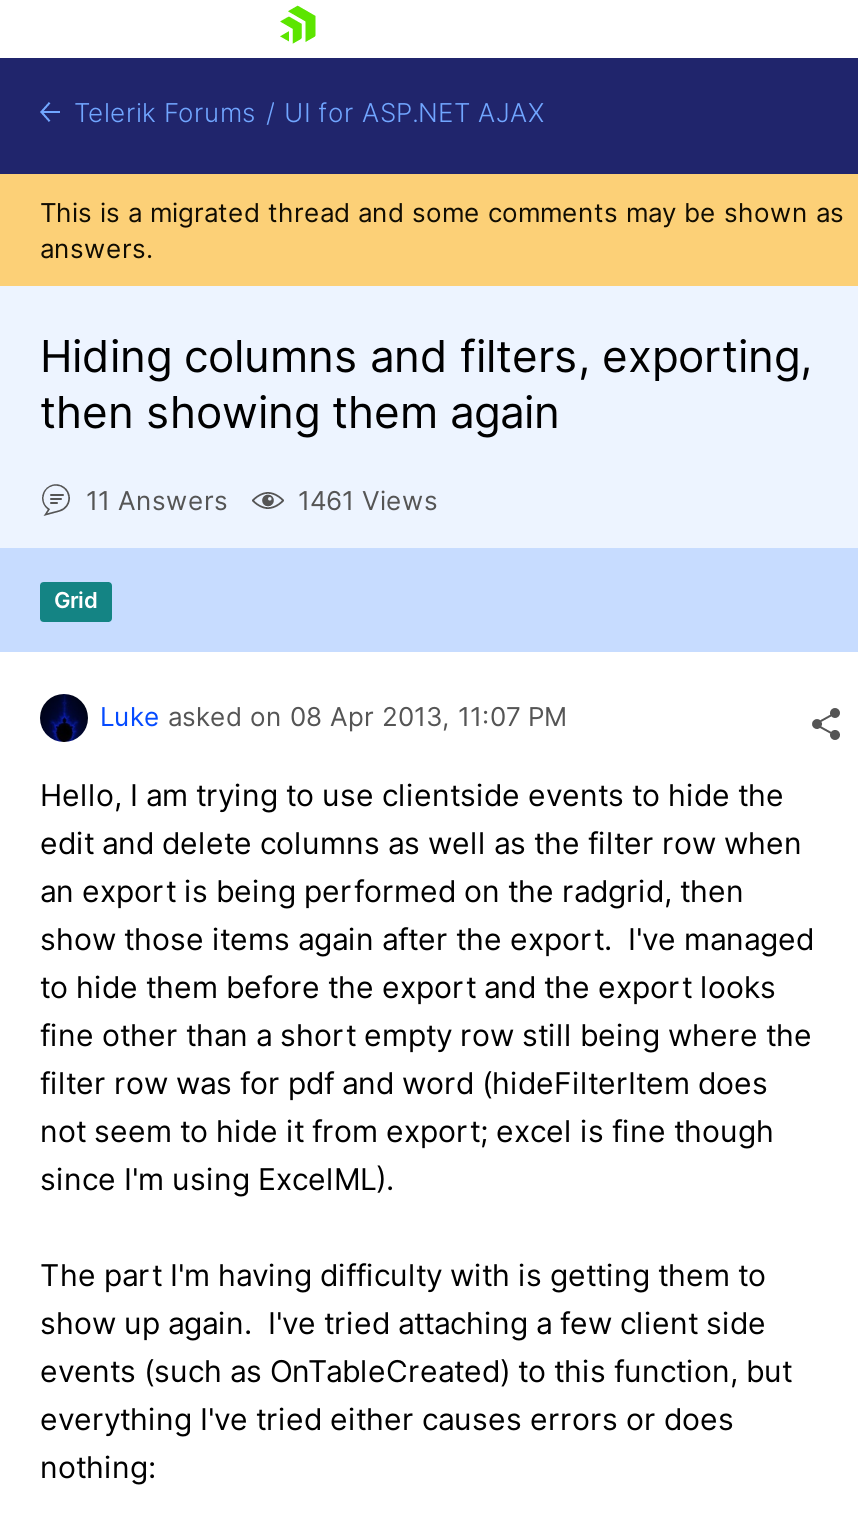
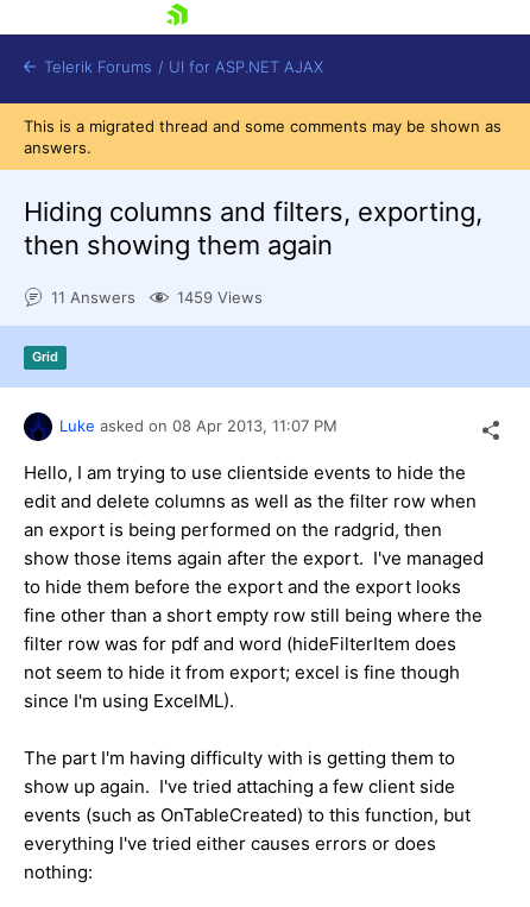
- 1461 Views
+ 1459 Views
